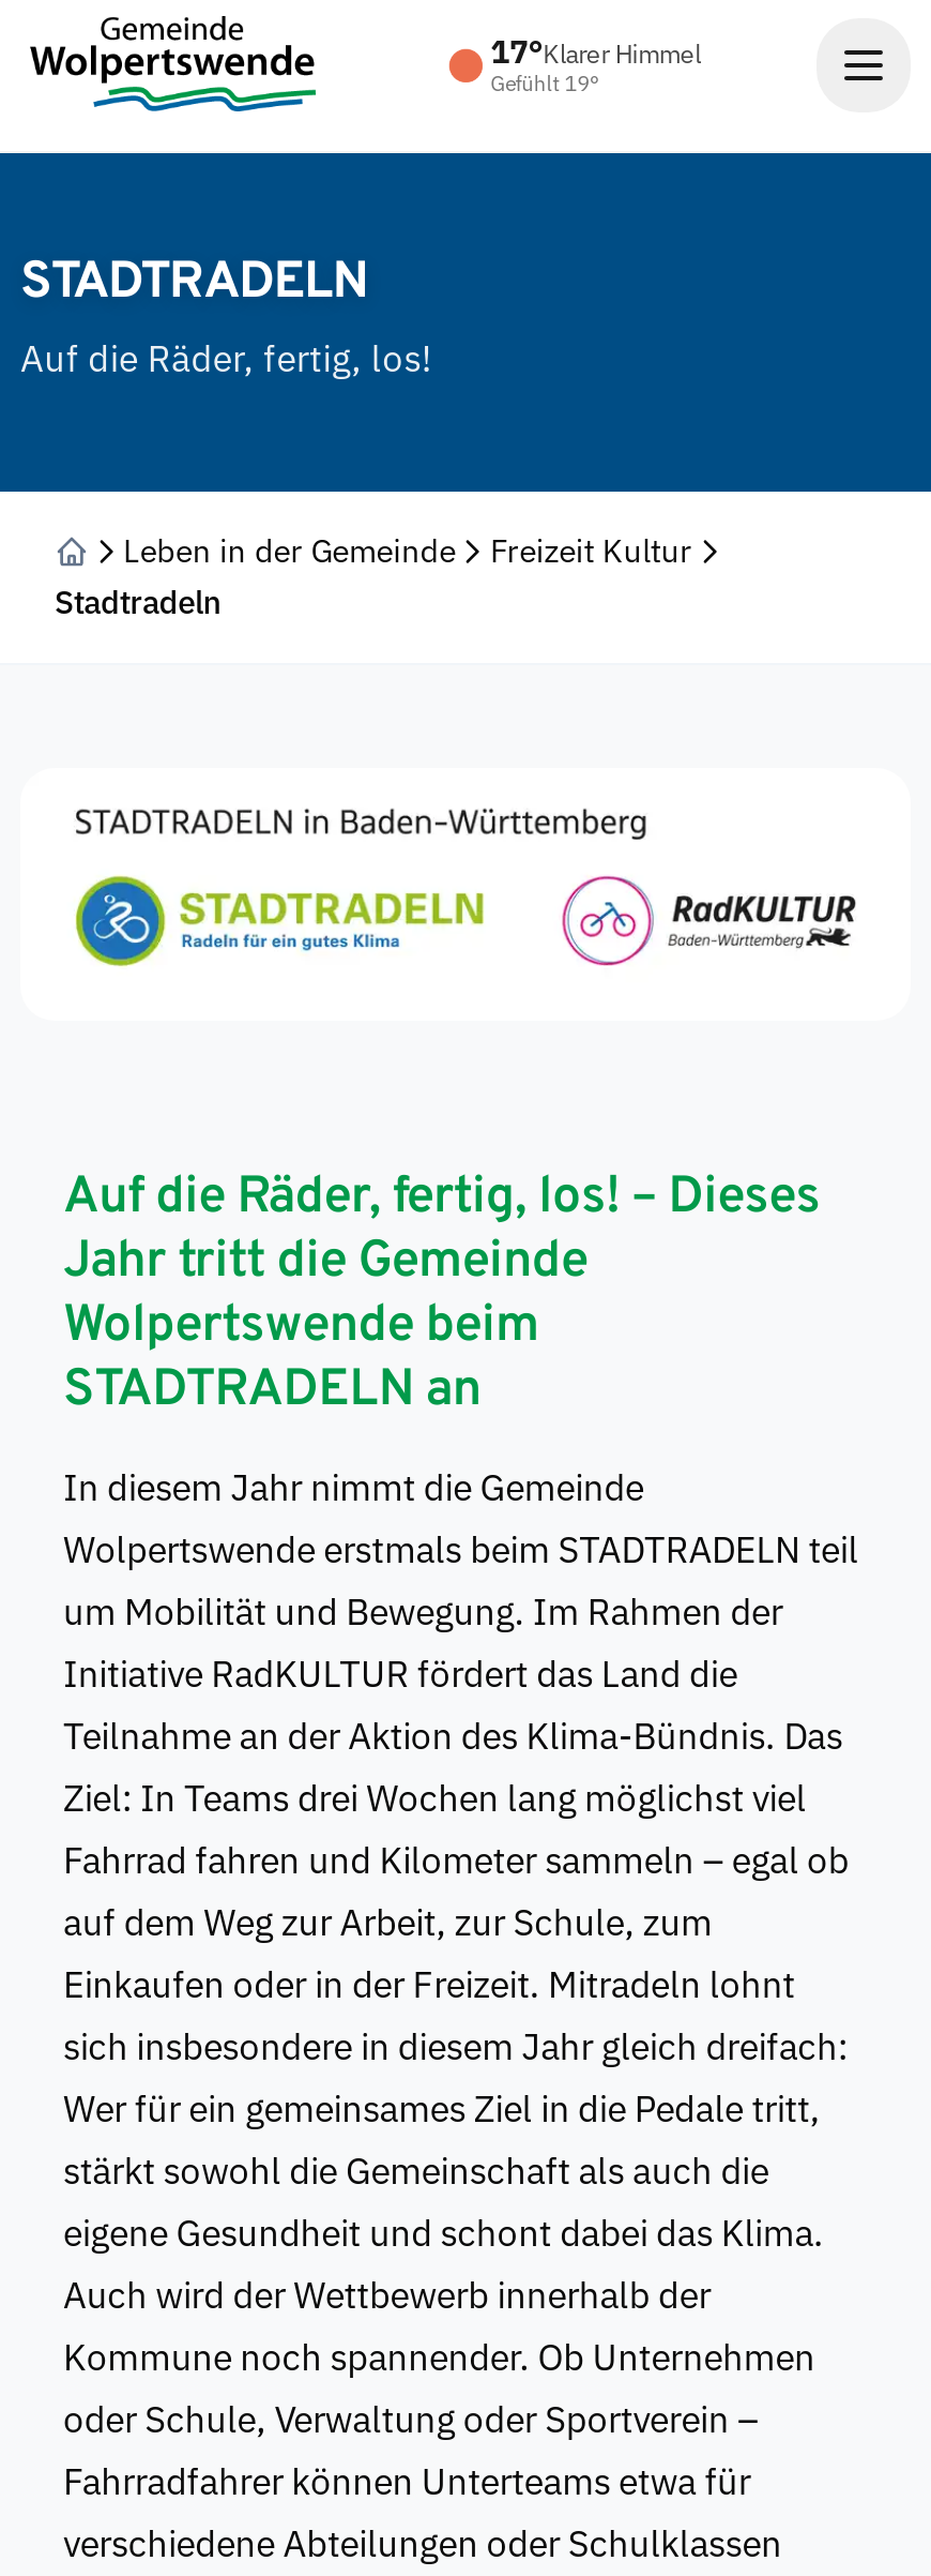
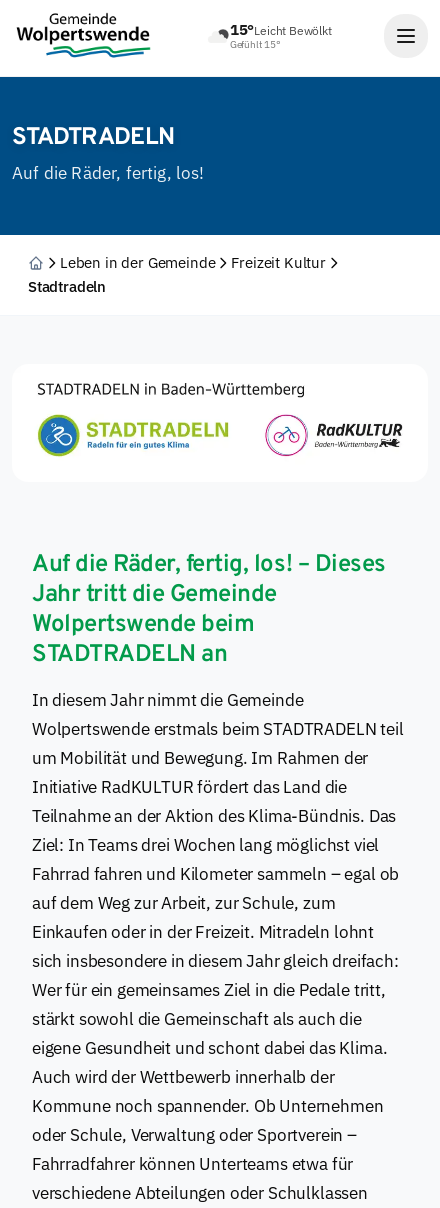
- 17°Klarer Himmel
- Gefühlt 19°
+ 15°Leicht Bewölkt
+ Gefühlt 15°
